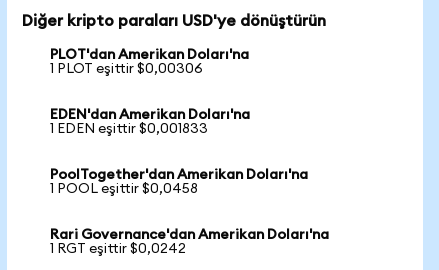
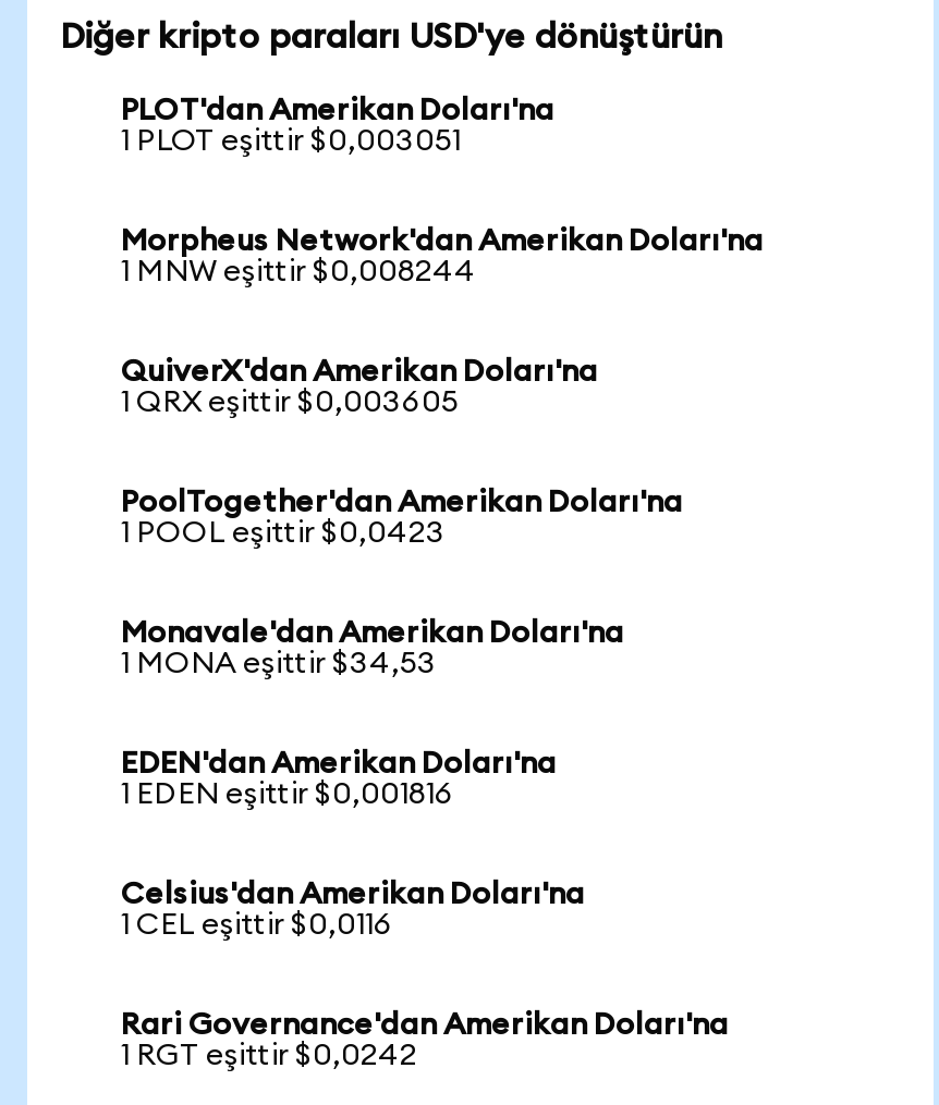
- 1 PLOT eşittir $0,00306
+ 1 PLOT eşittir $0,003051
+ Morpheus Network'dan Amerikan Doları'na
+ 1 MNW eşittir $0,008244
+ QuiverX'dan Amerikan Doları'na
+ 1 QRX eşittir $0,003605
+ 1 POOL eşittir $0,0423
+ Monavale'dan Amerikan Doları'na
+ 1 MONA eşittir $34,53

- 1 EDEN eşittir $0,001833
+ 1 EDEN eşittir $0,001816

+ Celsius'dan Amerikan Doları'na

moved up: PoolTogether'dan Amerikan Doları'na

- 1 POOL eşittir $0,0458
+ 1 CEL eşittir $0,0116
